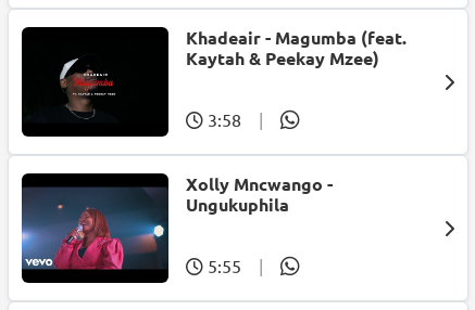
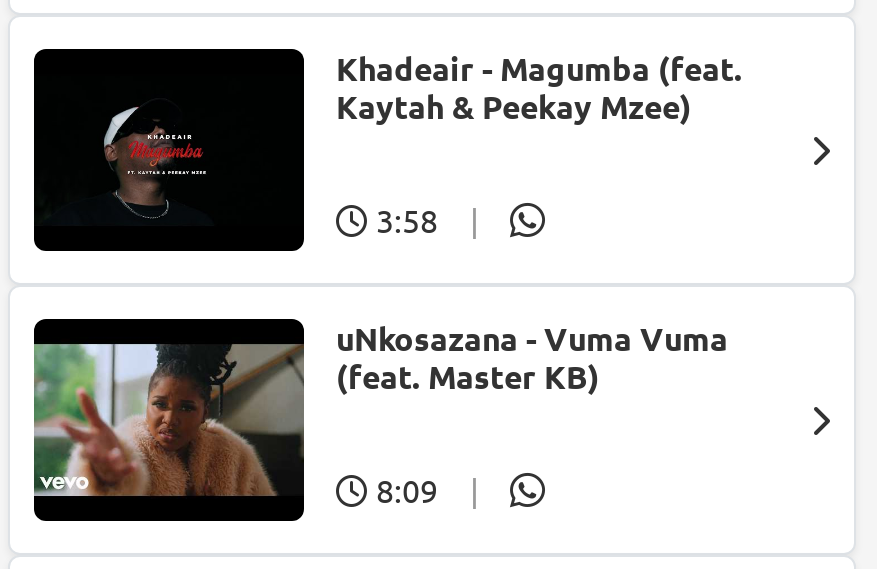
- [image]
- Xolly Mncwango -
- Ungukuphila
+ [image]
+ uNkosazana - Vuma Vuma
+ (feat. Master KB)

- 5:55
+ 8:09
